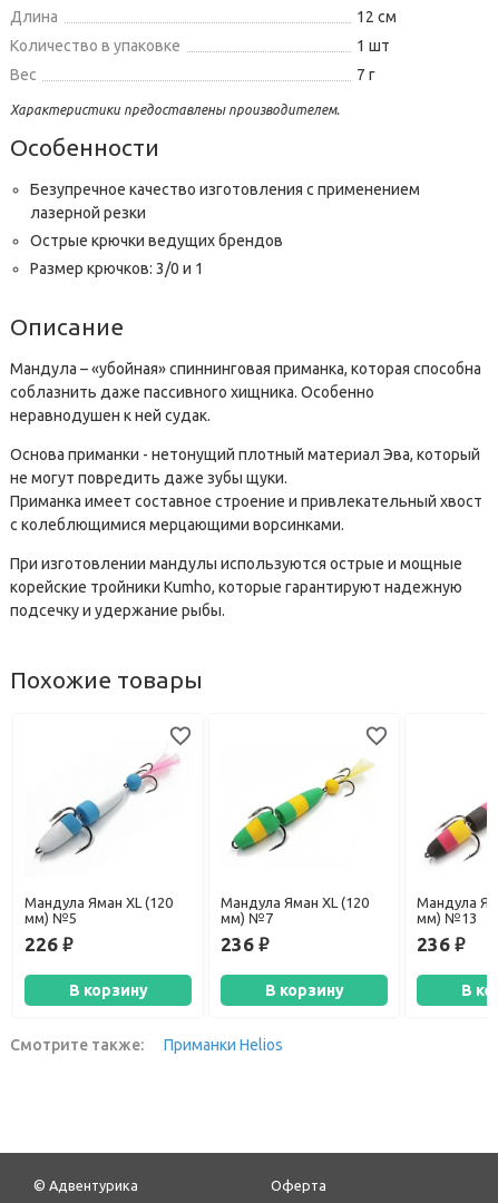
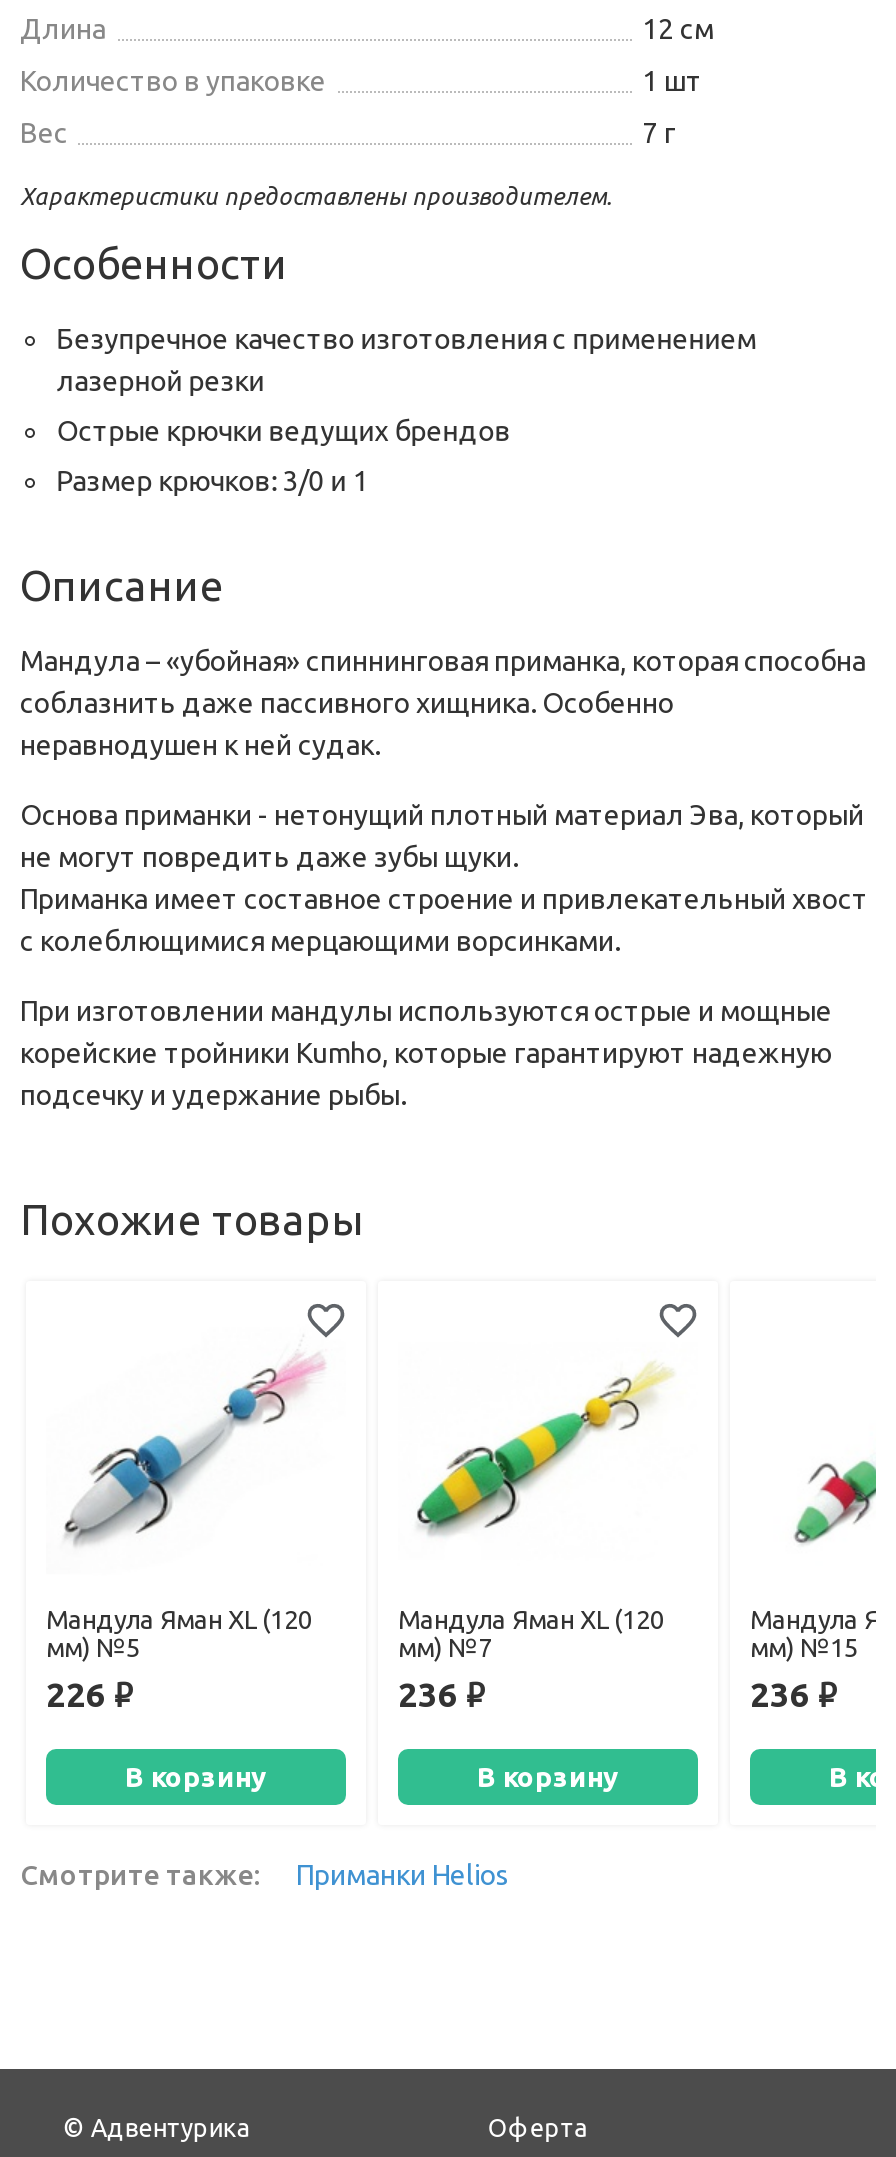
- [image]
+ [image]

- мм) №13
+ мм) №15
